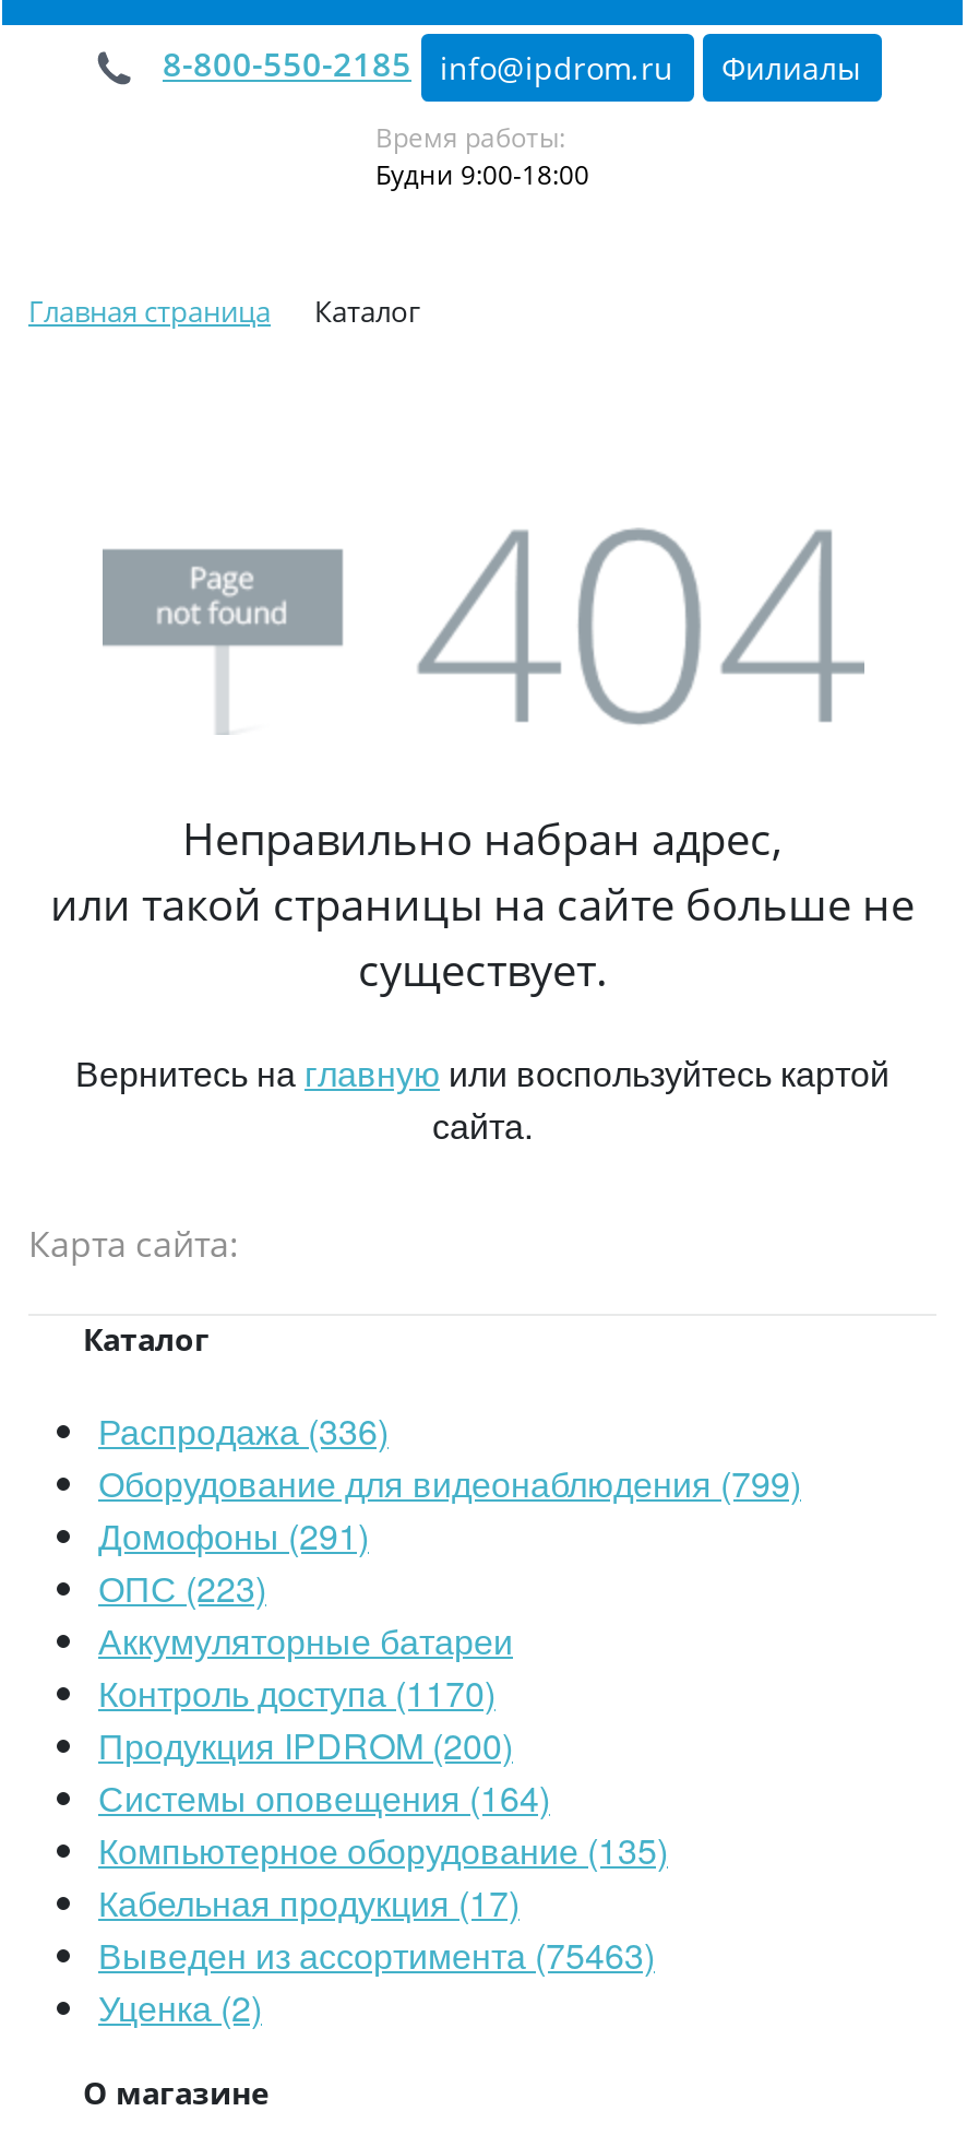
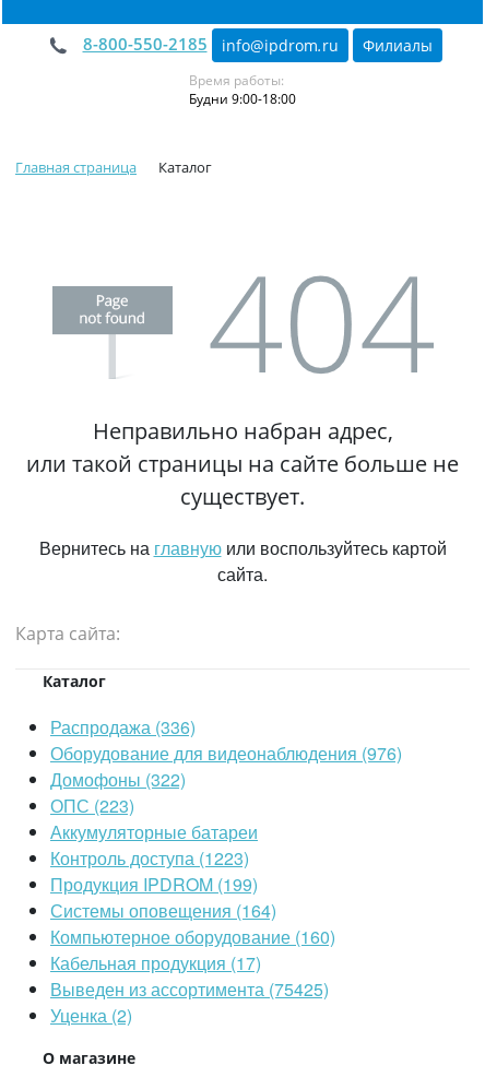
- Оборудование для видеонаблюдения (799)
+ Оборудование для видеонаблюдения (976)

- Домофоны (291)
+ Домофоны (322)

- Контроль доступа (1170)
+ Контроль доступа (1223)

- Продукция IPDROM (200)
+ Продукция IPDROM (199)

- Компьютерное оборудование (135)
+ Компьютерное оборудование (160)

- Выведен из ассортимента (75463)
+ Выведен из ассортимента (75425)
